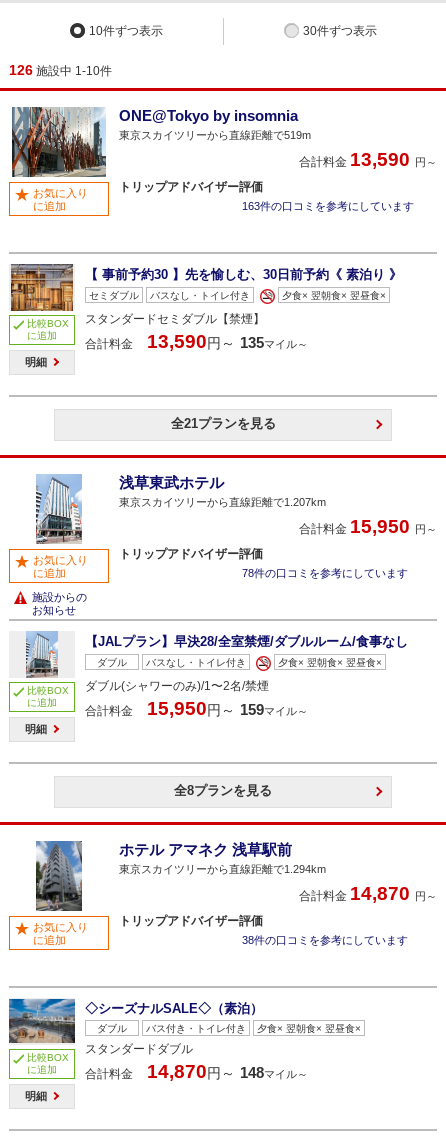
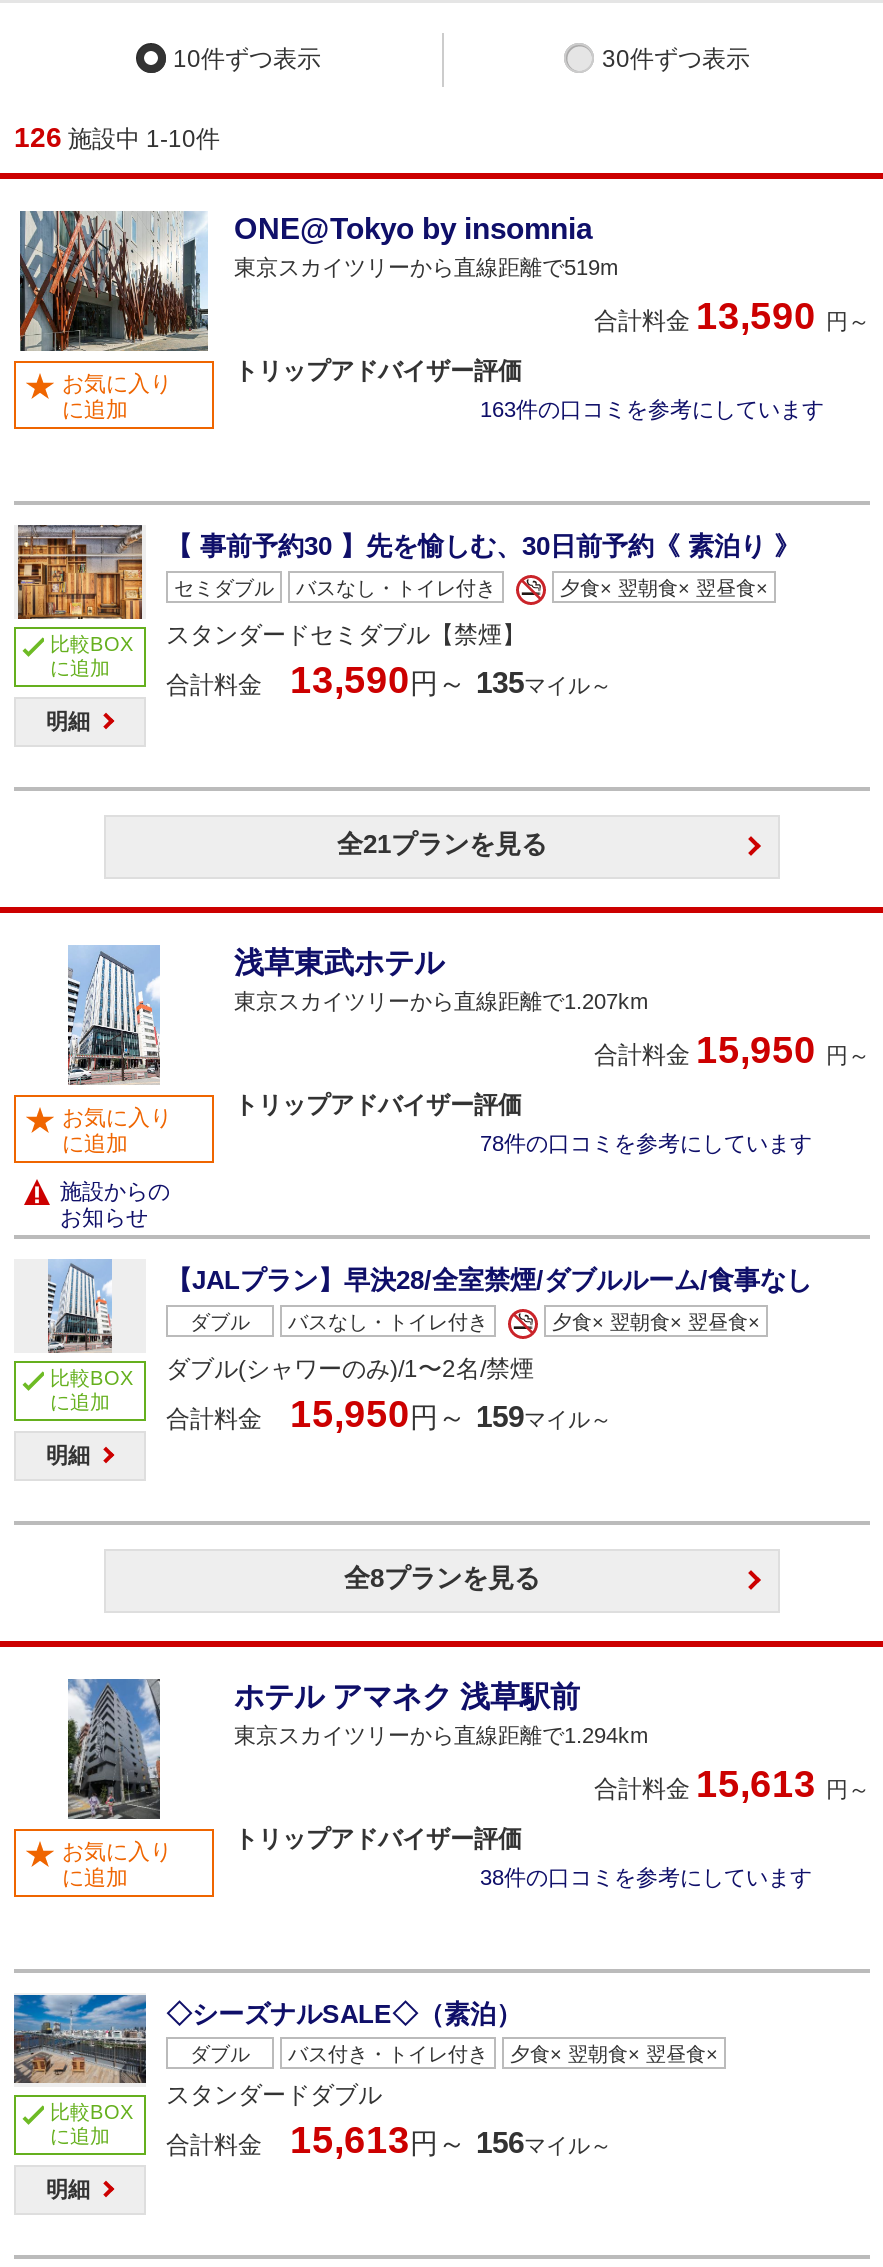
- 合計料金 14,870円～
+ 合計料金 15,613円～

- 合計料金 14,870円～ 148マイル～
+ 合計料金 15,613円～ 156マイル～
